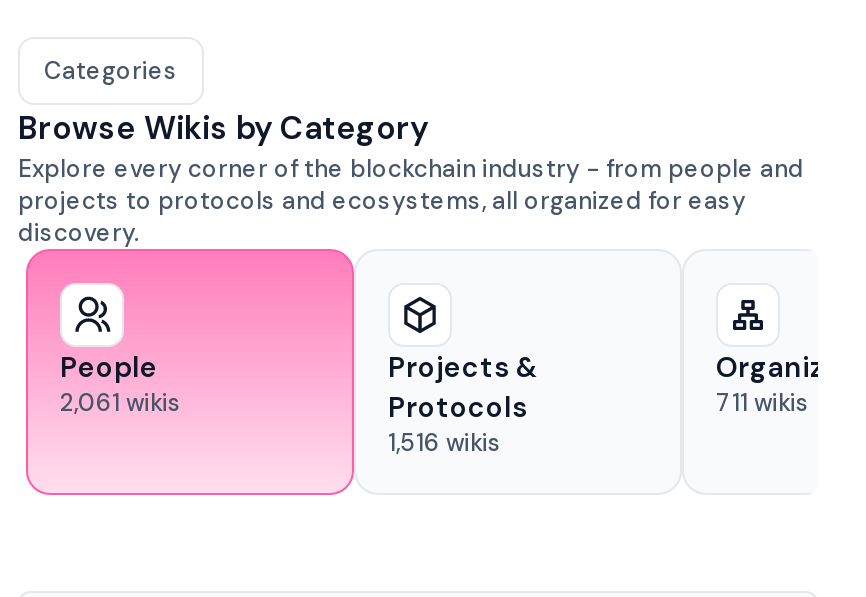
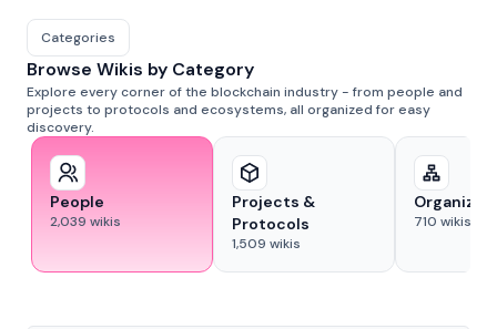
- 2,061 wikis
+ 2,039 wikis

- 711 wikis
+ 710 wikis

- 1,516 wikis
+ 1,509 wikis
